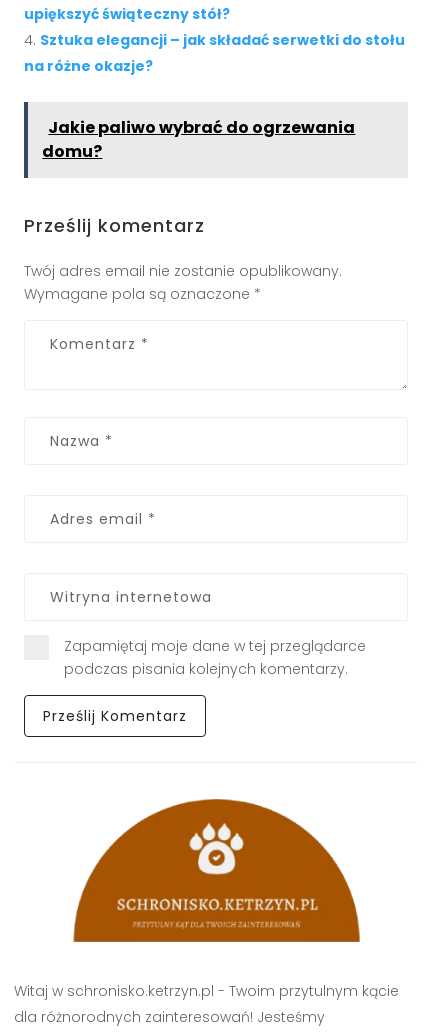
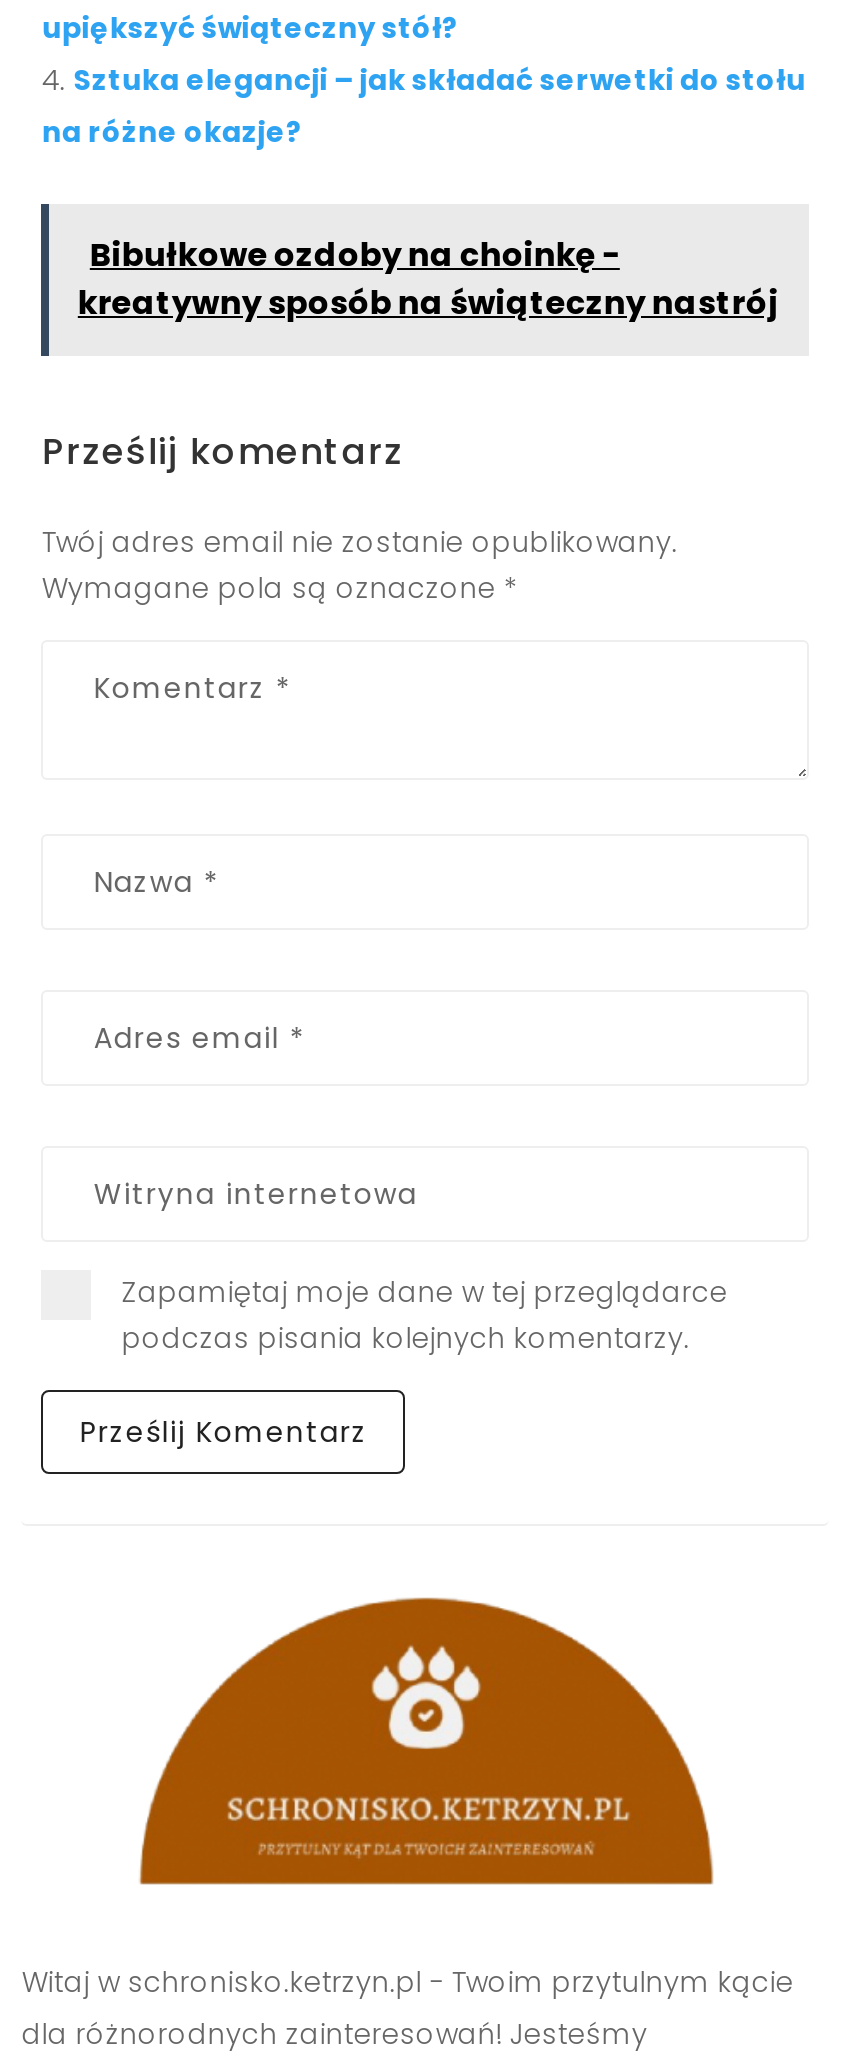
- Jakie paliwo wybrać do ogrzewania
- domu?
+ Bibułkowe ozdoby na choinkę -
+ kreatywny sposób na świąteczny nastrój
